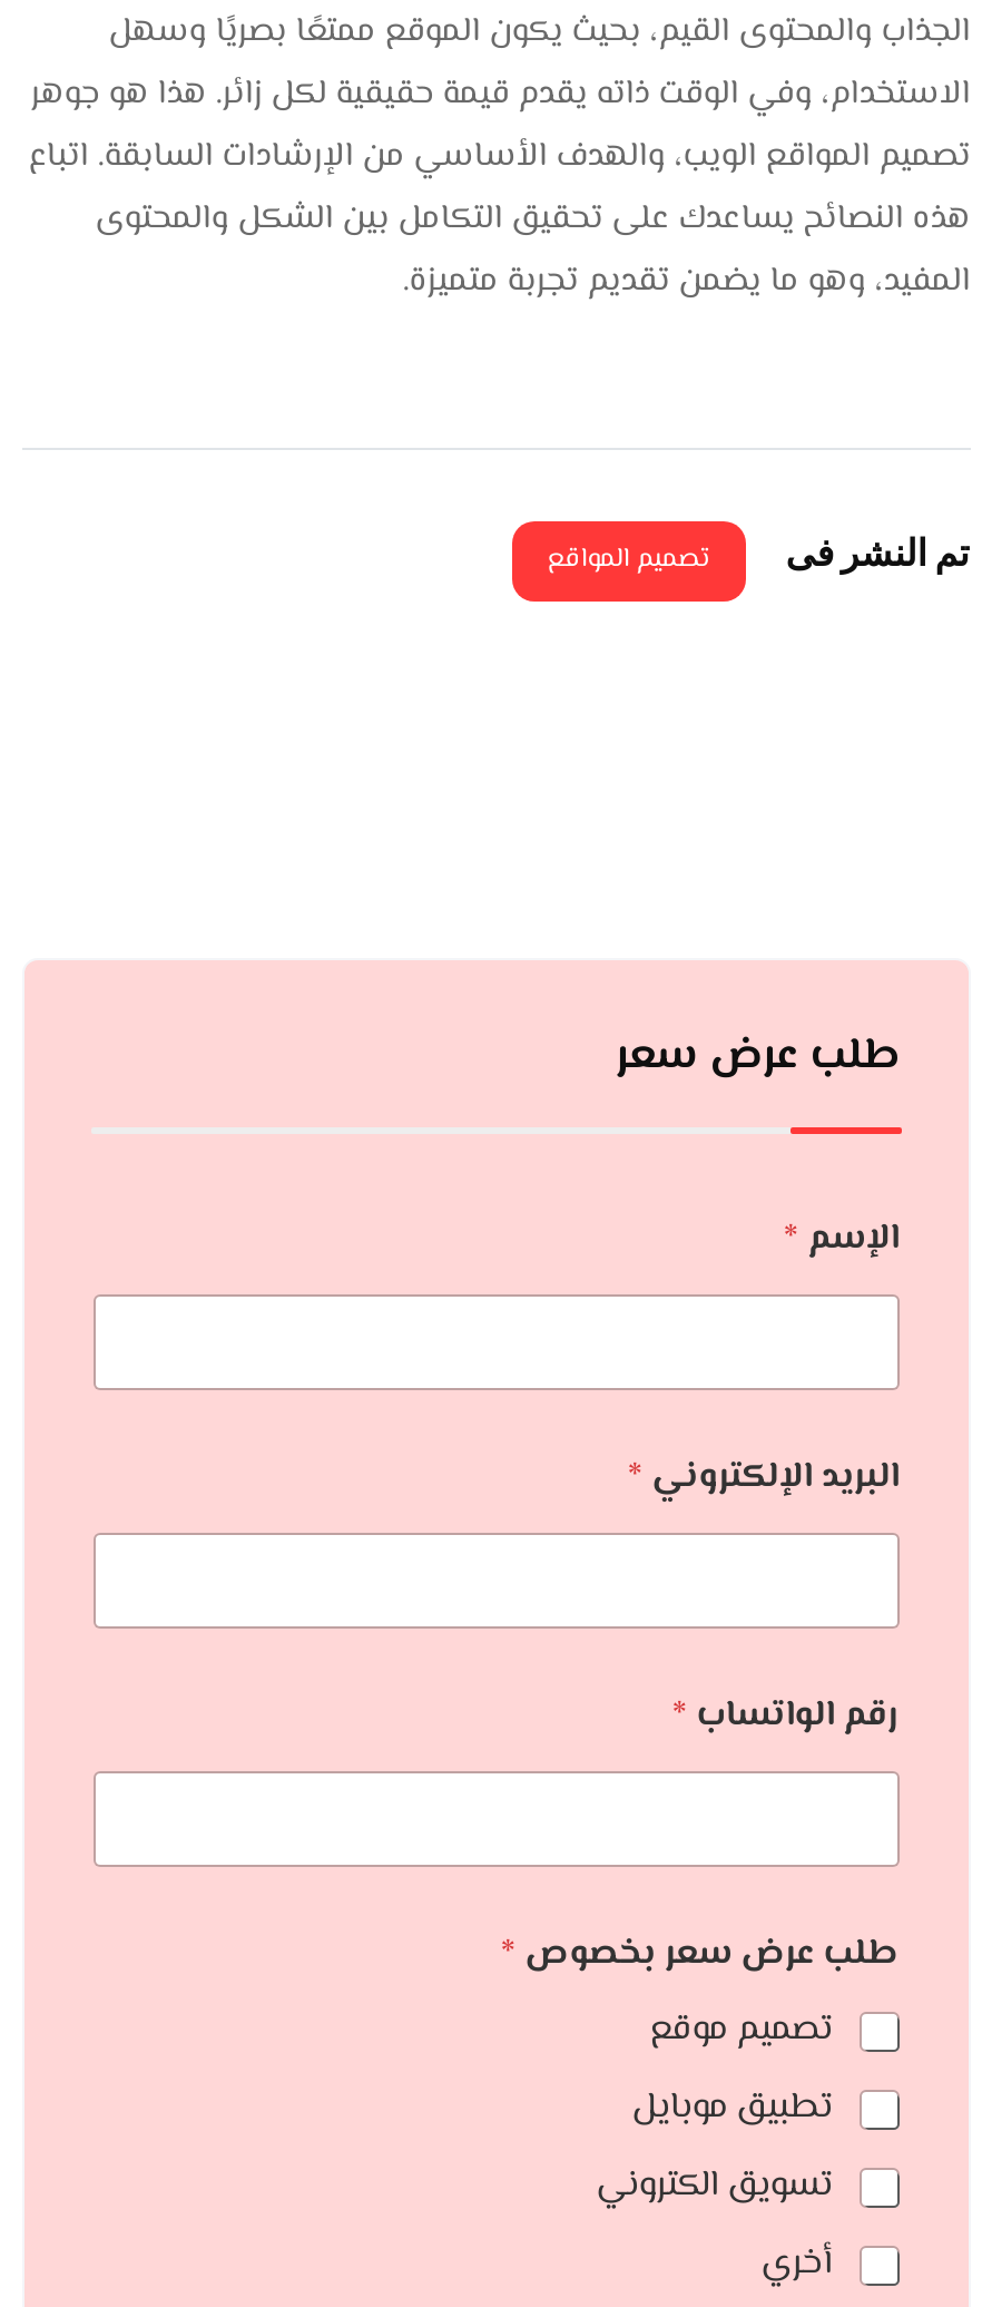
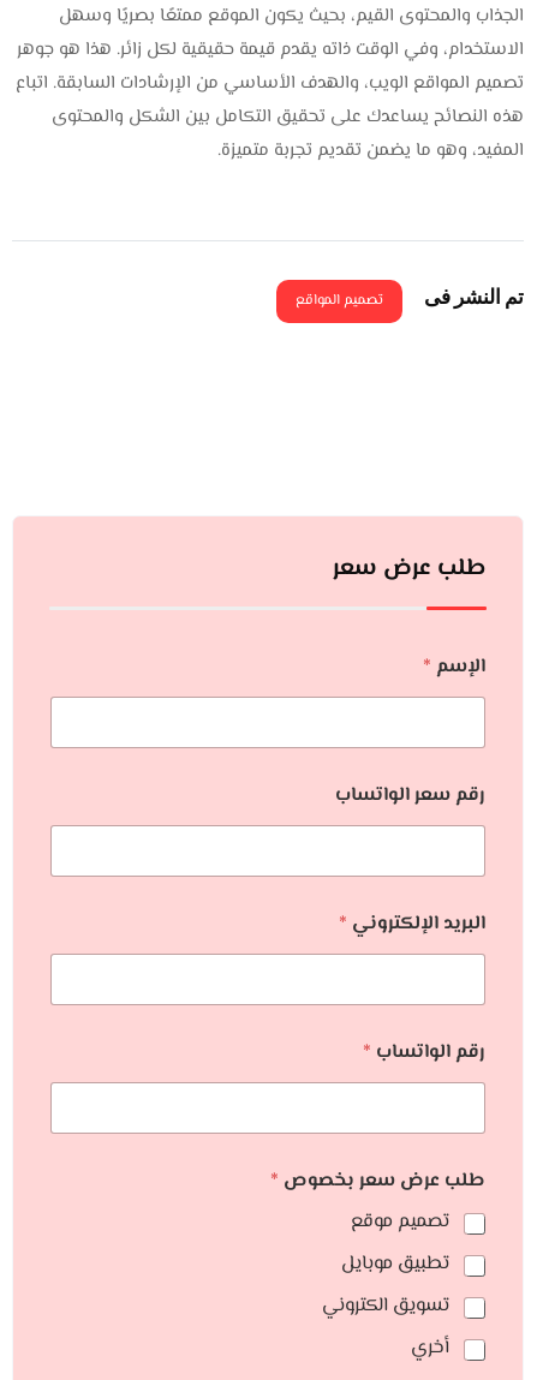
+ رقم سعر الواتساب
